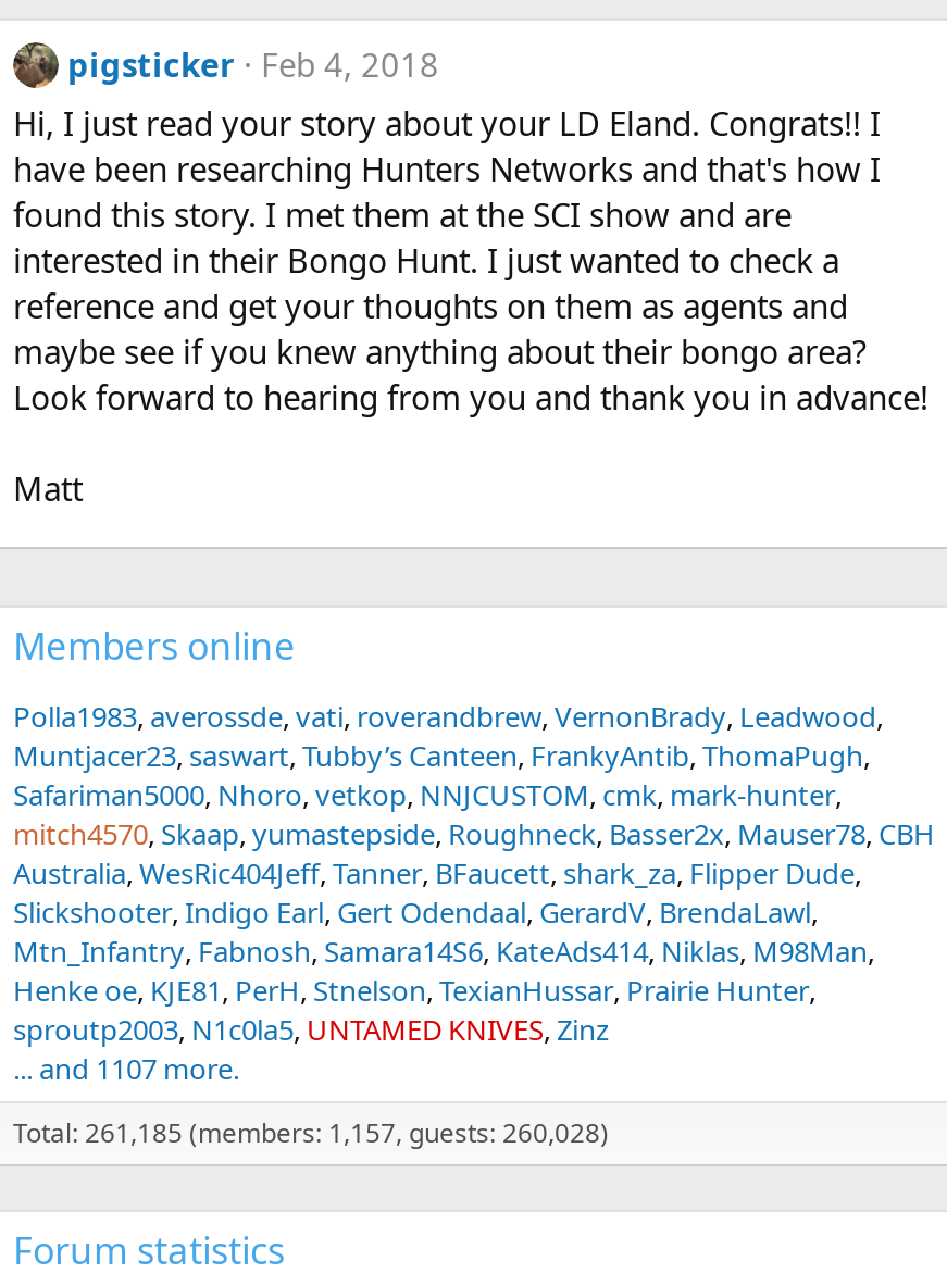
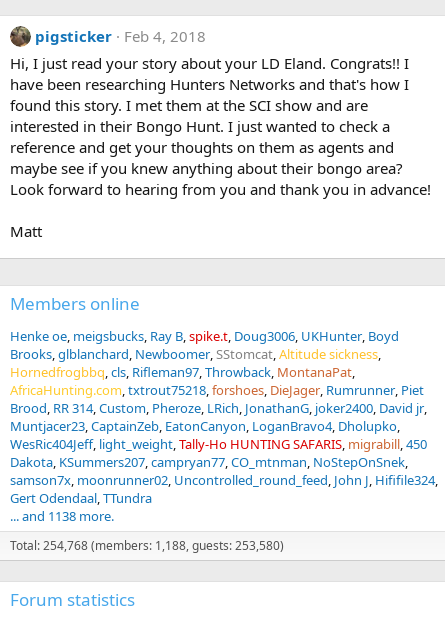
- Polla1983 averossde vati roverandbrew VernonBrady Leadwood
- Muntjacer23 saswart Tubby’s Canteen FrankyAntib ThomaPugh
- Safariman5000 Nhoro vetkop NNJCUSTOM cmk mark-hunter
- mitch4570 Skaap yumastepside Roughneck Basser2x Mauser78 CBH
- Australia WesRic404Jeff Tanner BFaucett shark_za Flipper Dude
- Slickshooter Indigo Earl Gert Odendaal GerardV BrendaLawl
- Mtn_Infantry Fabnosh Samara14S6 KateAds414 Niklas M98Man
- Henke oe KJE81 PerH Stnelson TexianHussar Prairie Hunter
- sproutp2003 N1c0la5 UNTAMED KNIVES Zinz
- ... and 1107 more.
+ Henke oe meigsbucks Ray B spike.t Doug3006 UKHunter Boyd
+ Brooks glblanchard Newboomer SStomcat Altitude sickness
+ Hornedfrogbbq cls Rifleman97 Throwback MontanaPat
+ AfricaHunting.com txtrout75218 forshoes DieJager Rumrunner Piet
+ Brood RR 314 Custom Pheroze LRich JonathanG joker2400 David jr
+ Muntjacer23 CaptainZeb EatonCanyon LoganBravo4 Dholupko
+ WesRic404Jeff light_weight Tally-Ho HUNTING SAFARIS migrabill 450
+ Dakota KSummers207 campryan77 CO_mtnman NoStepOnSnek
+ samson7x moonrunner02 Uncontrolled_round_feed John J Hififile324
+ Gert Odendaal TTundra
+ ... and 1138 more.

- Total: 261,185 (members: 1,157, guests: 260,028)
+ Total: 254,768 (members: 1,188, guests: 253,580)
